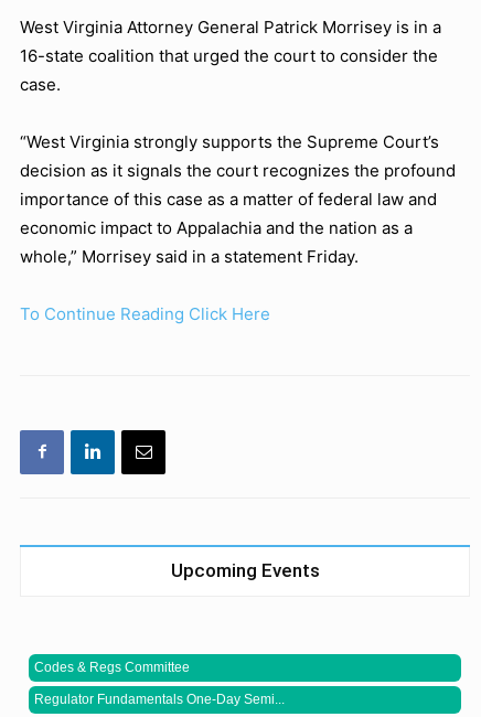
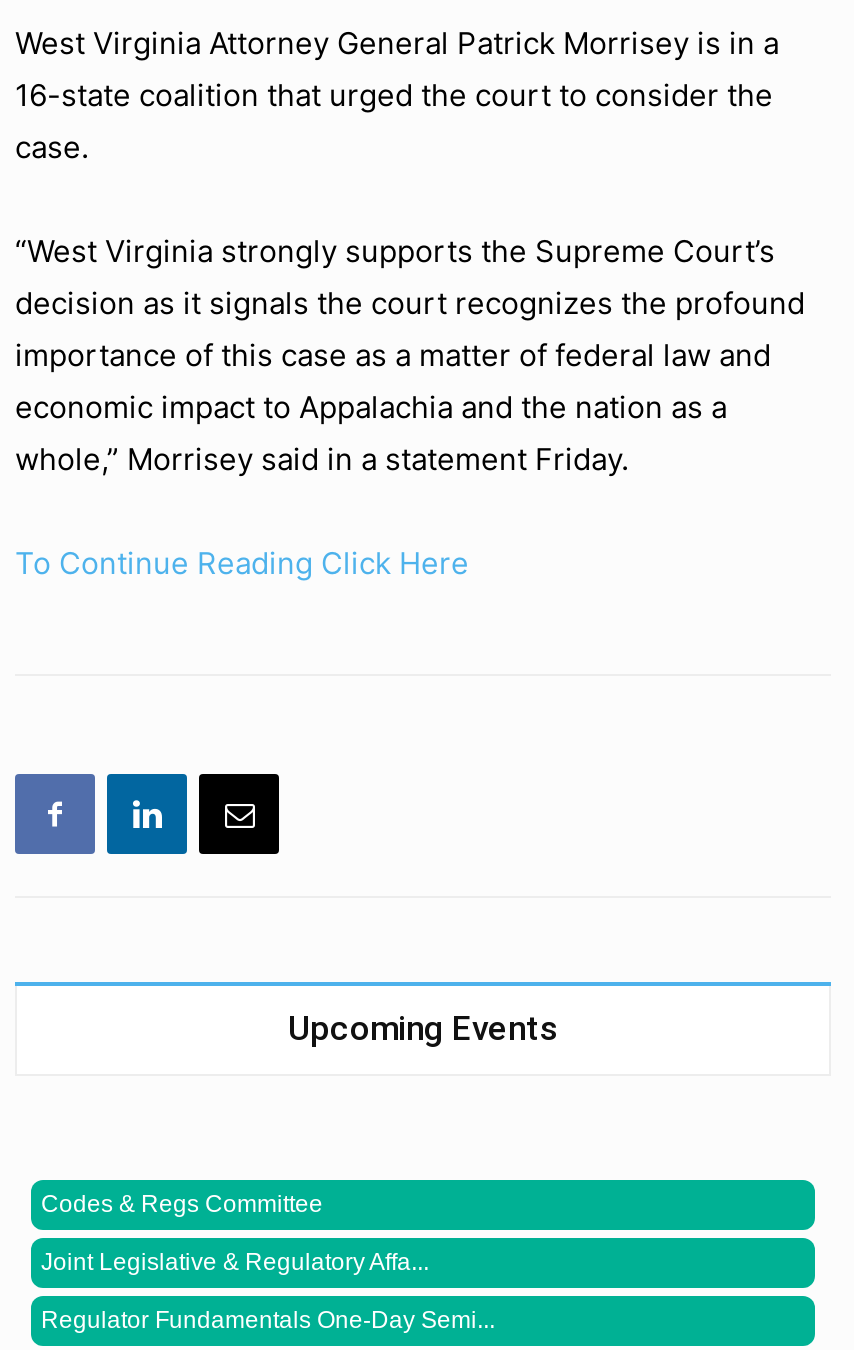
+ Joint Legislative & Regulatory Affa...
